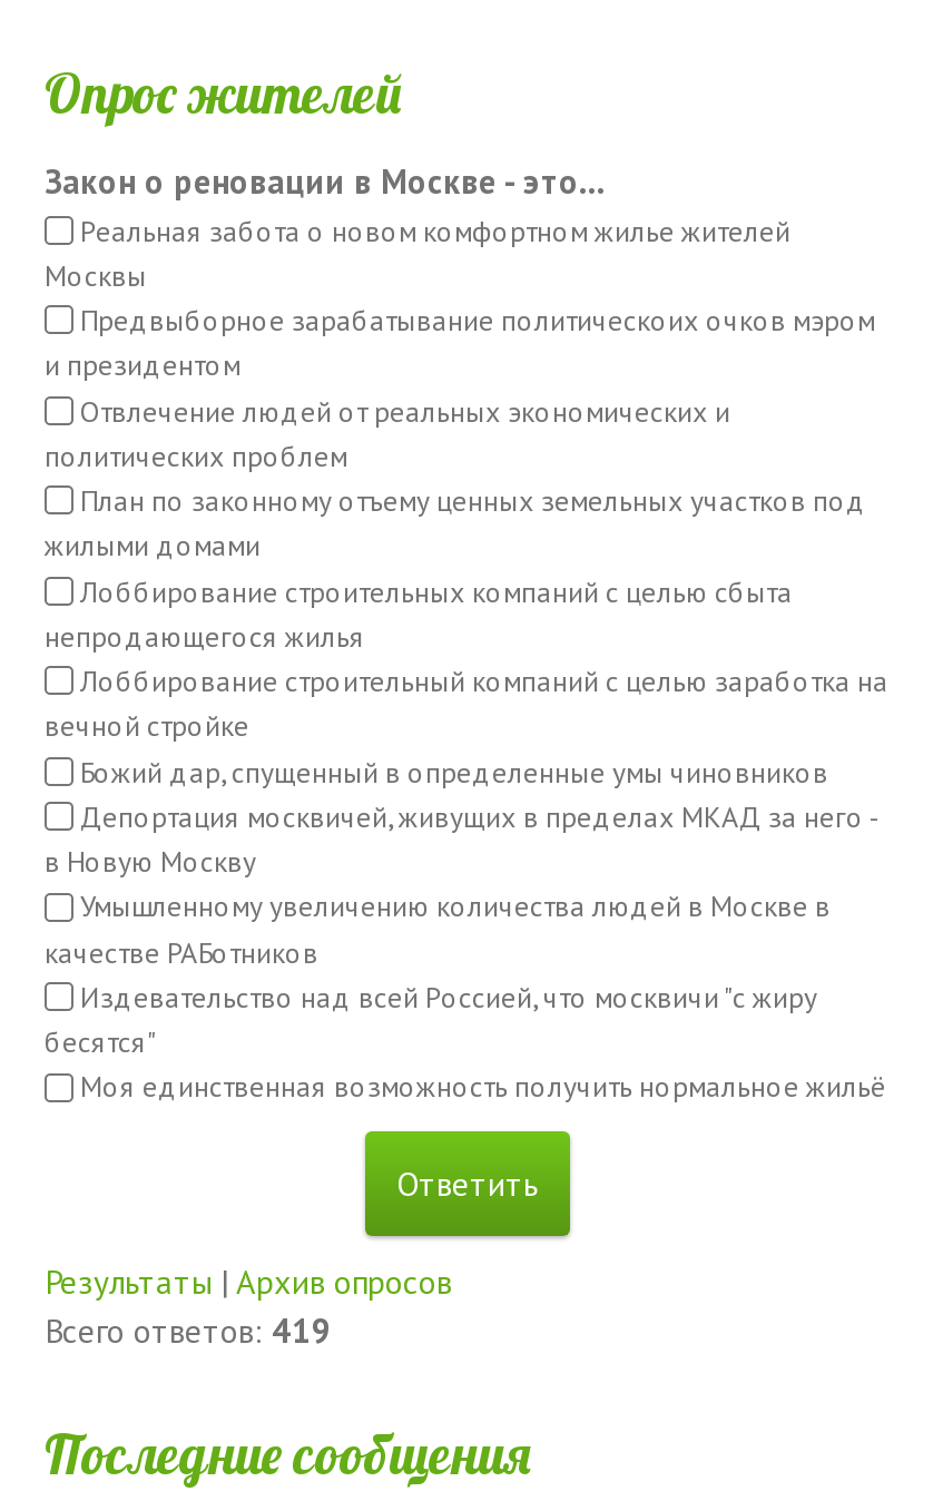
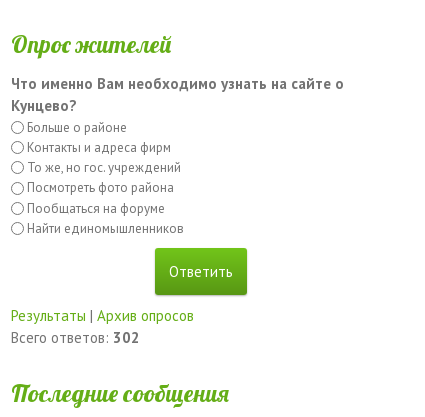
- Закон о реновации в Москве - это...
- Реальная забота о новом комфортном жилье жителей
- Москвы
- Предвыборное зарабатывание политическоих очков мэром
- и президентом
- Отвлечение людей от реальных экономических и
- политических проблем
- План по законному отъему ценных земельных участков под
- жилыми домами
- Лоббирование строительных компаний с целью сбыта
- непродающегося жилья
- Лоббирование строительный компаний с целью заработка на
- вечной стройке
- Божий дар, спущенный в определенные умы чиновников
- Депортация москвичей, живущих в пределах МКАД за него -
- в Новую Москву
- Умышленному увеличению количества людей в Москве в
- качестве РАБотников
- Издевательство над всей Россией, что москвичи "с жиру
- бесятся"
- Моя единственная возможность получить нормальное жильё
+ Что именно Вам необходимо узнать на сайте о
+ Кунцево?
+ Больше о районе
+ Контакты и адреса фирм
+ То же, но гос. учреждений
+ Посмотреть фото района
+ Пообщаться на форуме
+ Найти единомышленников

- Всего ответов: 419
+ Всего ответов: 302
